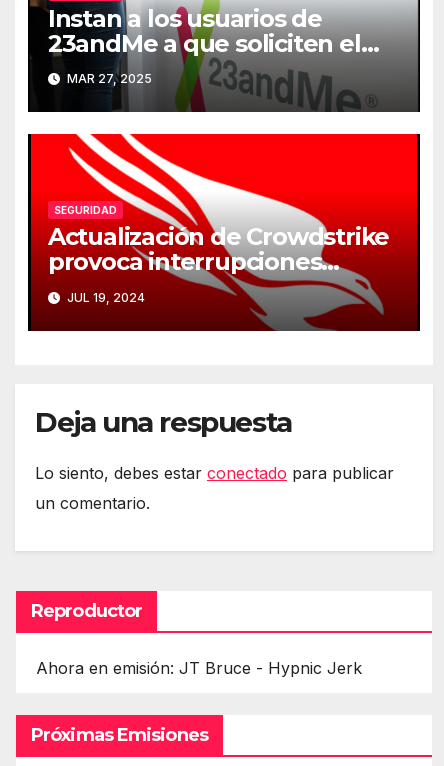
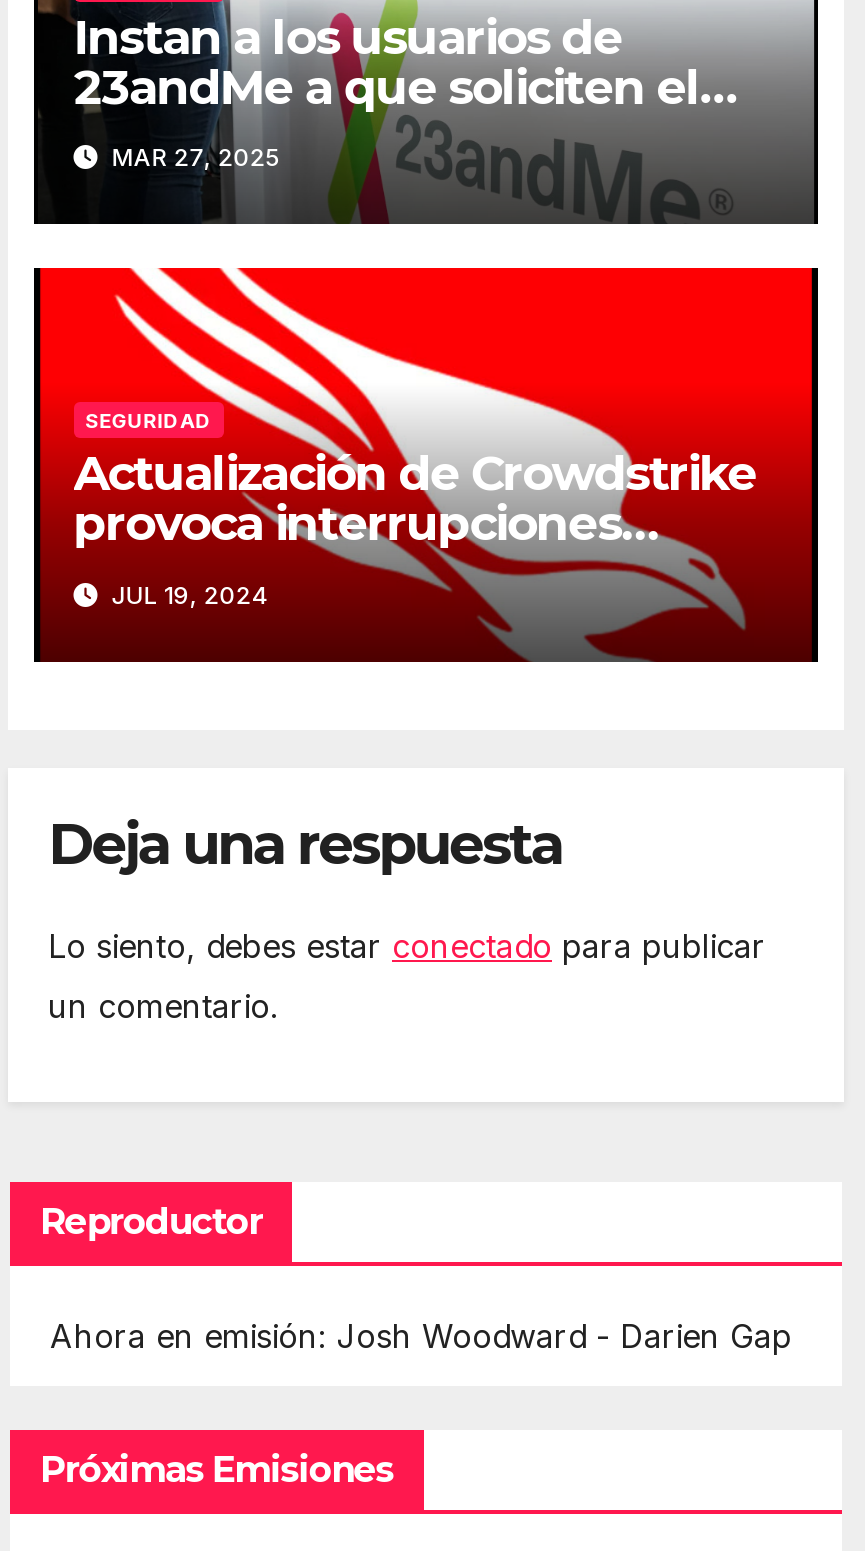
- Ahora en emisión: JT Bruce - Hypnic Jerk
+ Ahora en emisión: Josh Woodward - Darien Gap
